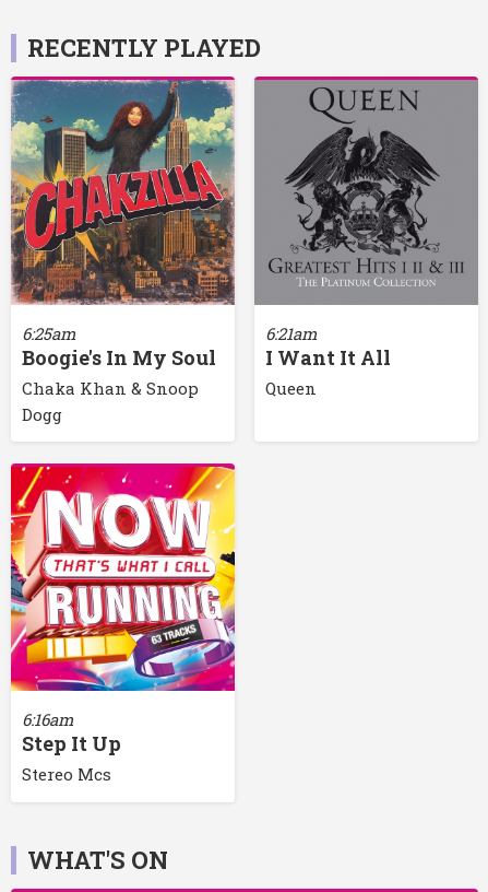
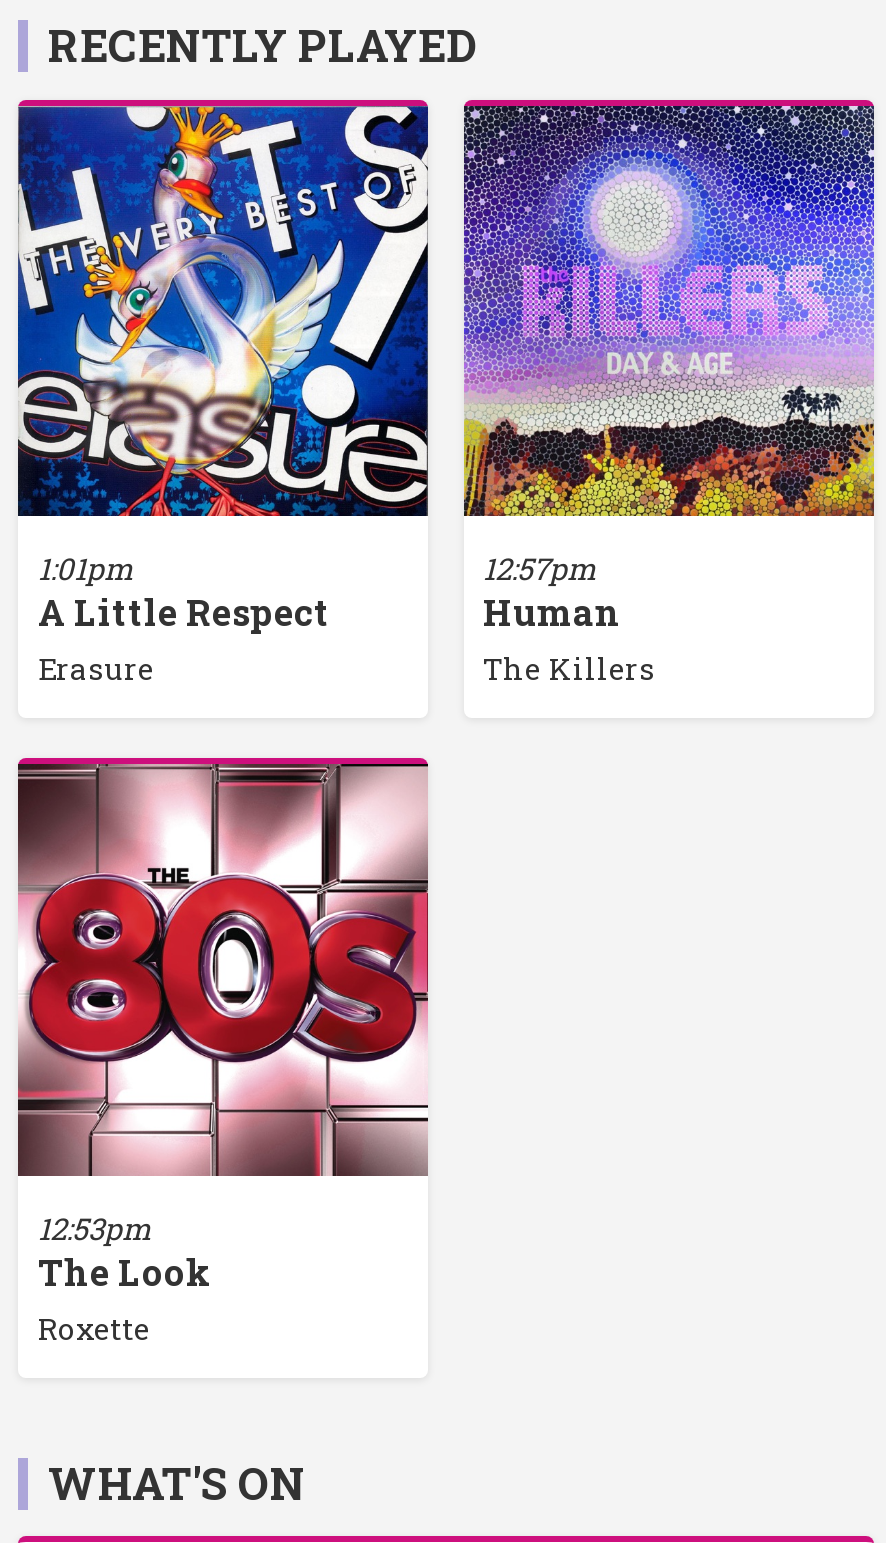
- [image]
- 6:25am
- Boogie's In My Soul
- Chaka Khan & Snoop
- Dogg
+ [image]
+ 1:01pm
+ A Little Respect
+ Erasure

- [image]
- 6:21am
- I Want It All
- Queen
+ [image]
+ 12:57pm
+ Human
+ The Killers

- [image]
- 6:16am
- Step It Up
- Stereo Mcs
+ [image]
+ 12:53pm
+ The Look
+ Roxette
